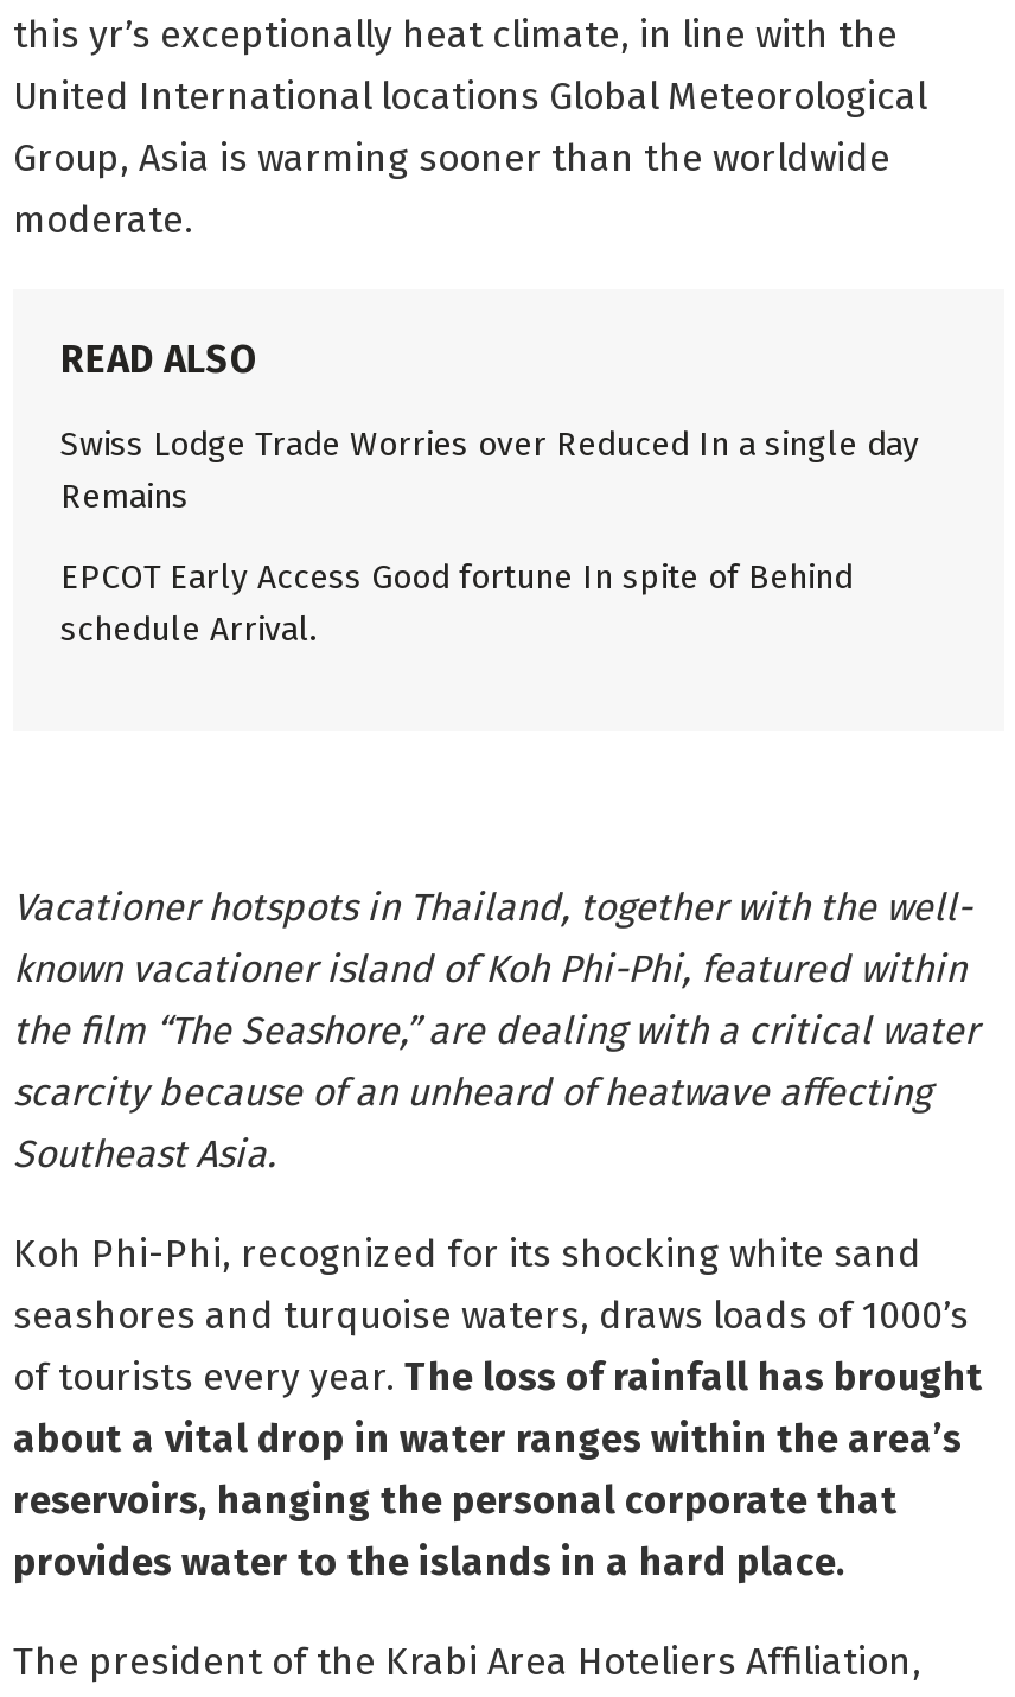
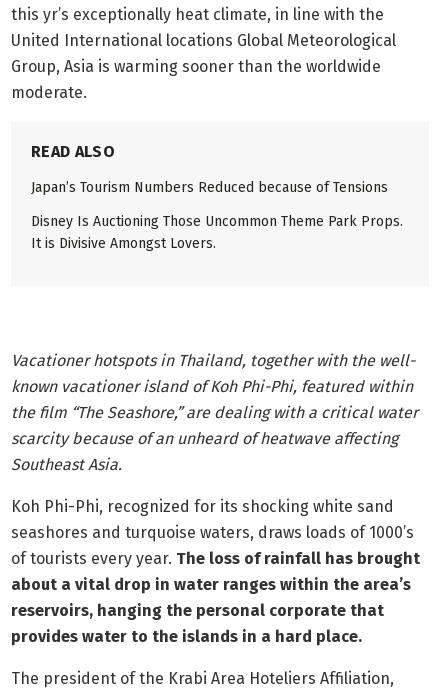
- Swiss Lodge Trade Worries over Reduced In a single day
- Remains
+ Japan’s Tourism Numbers Reduced because of Tensions

- EPCOT Early Access Good fortune In spite of Behind
- schedule Arrival.
+ Disney Is Auctioning Those Uncommon Theme Park Props.
+ It is Divisive Amongst Lovers.
